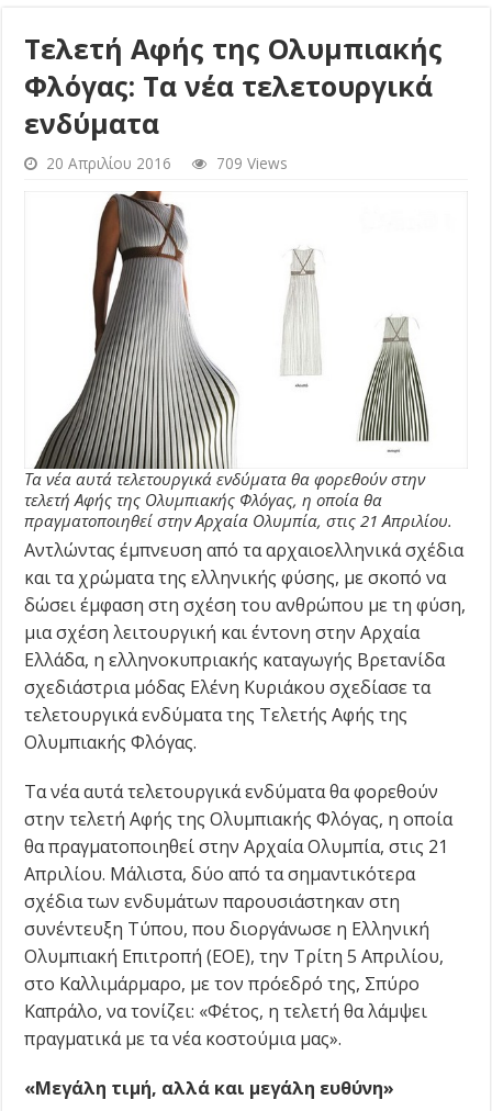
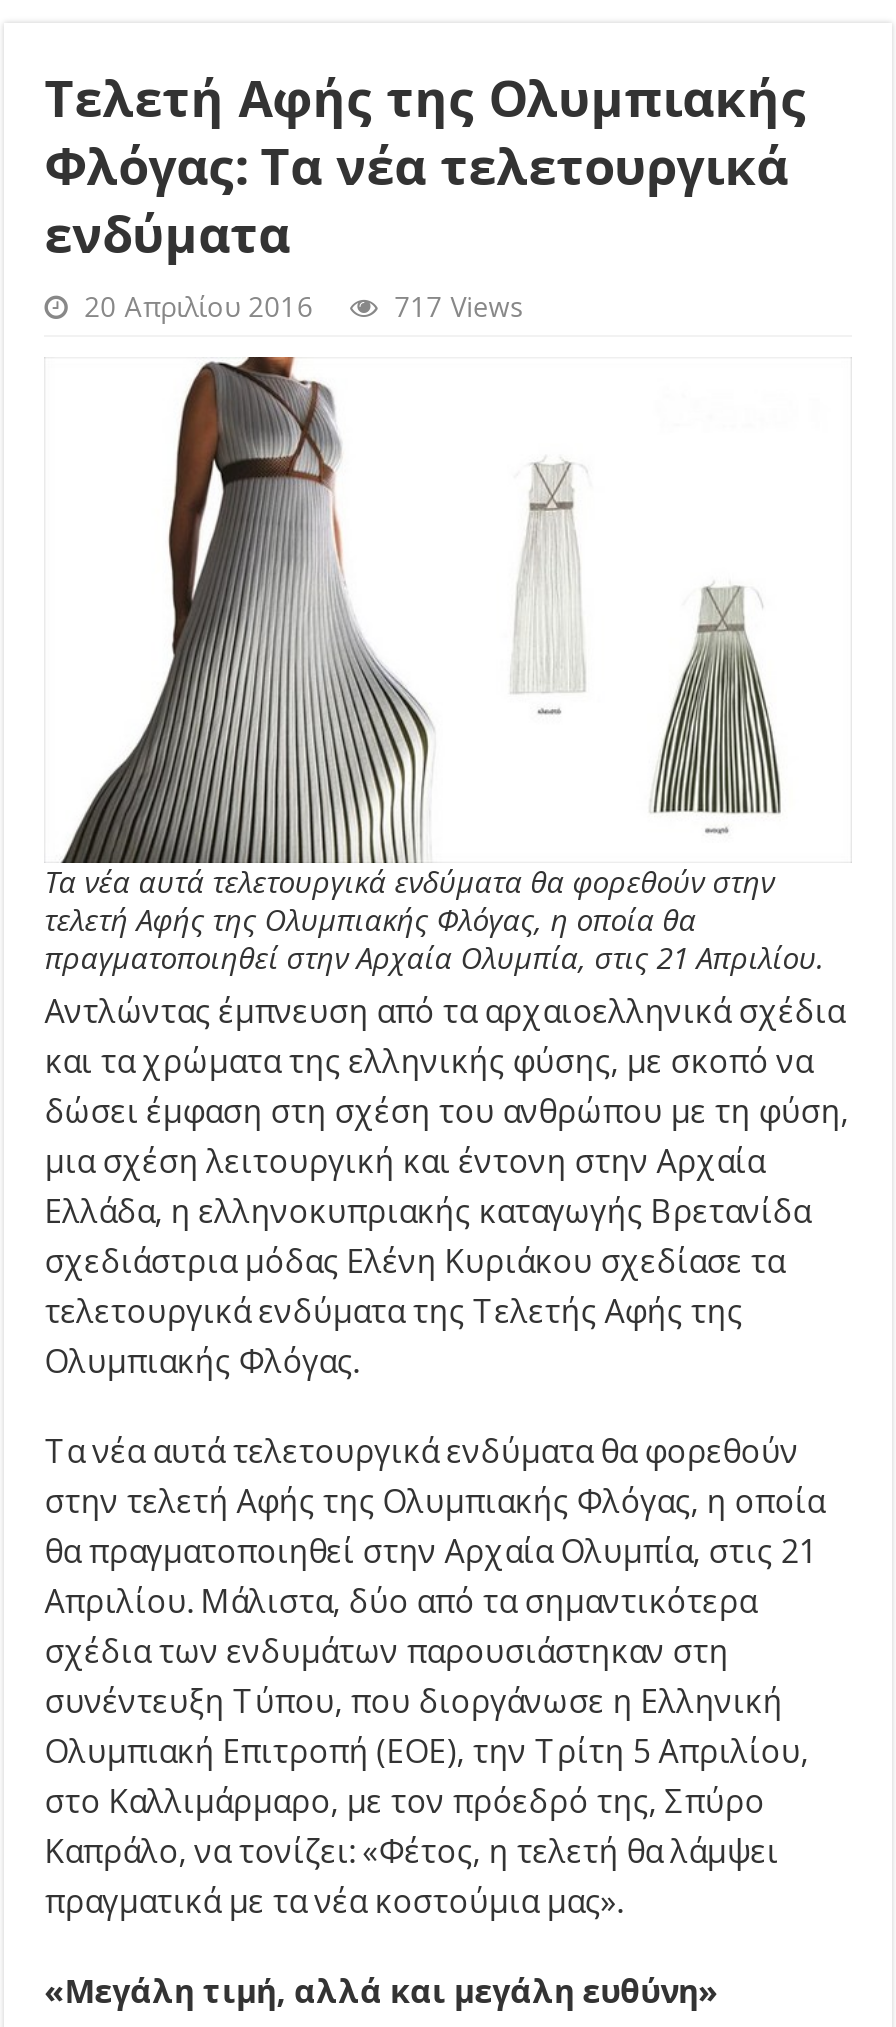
- 709 Views
+ 717 Views
